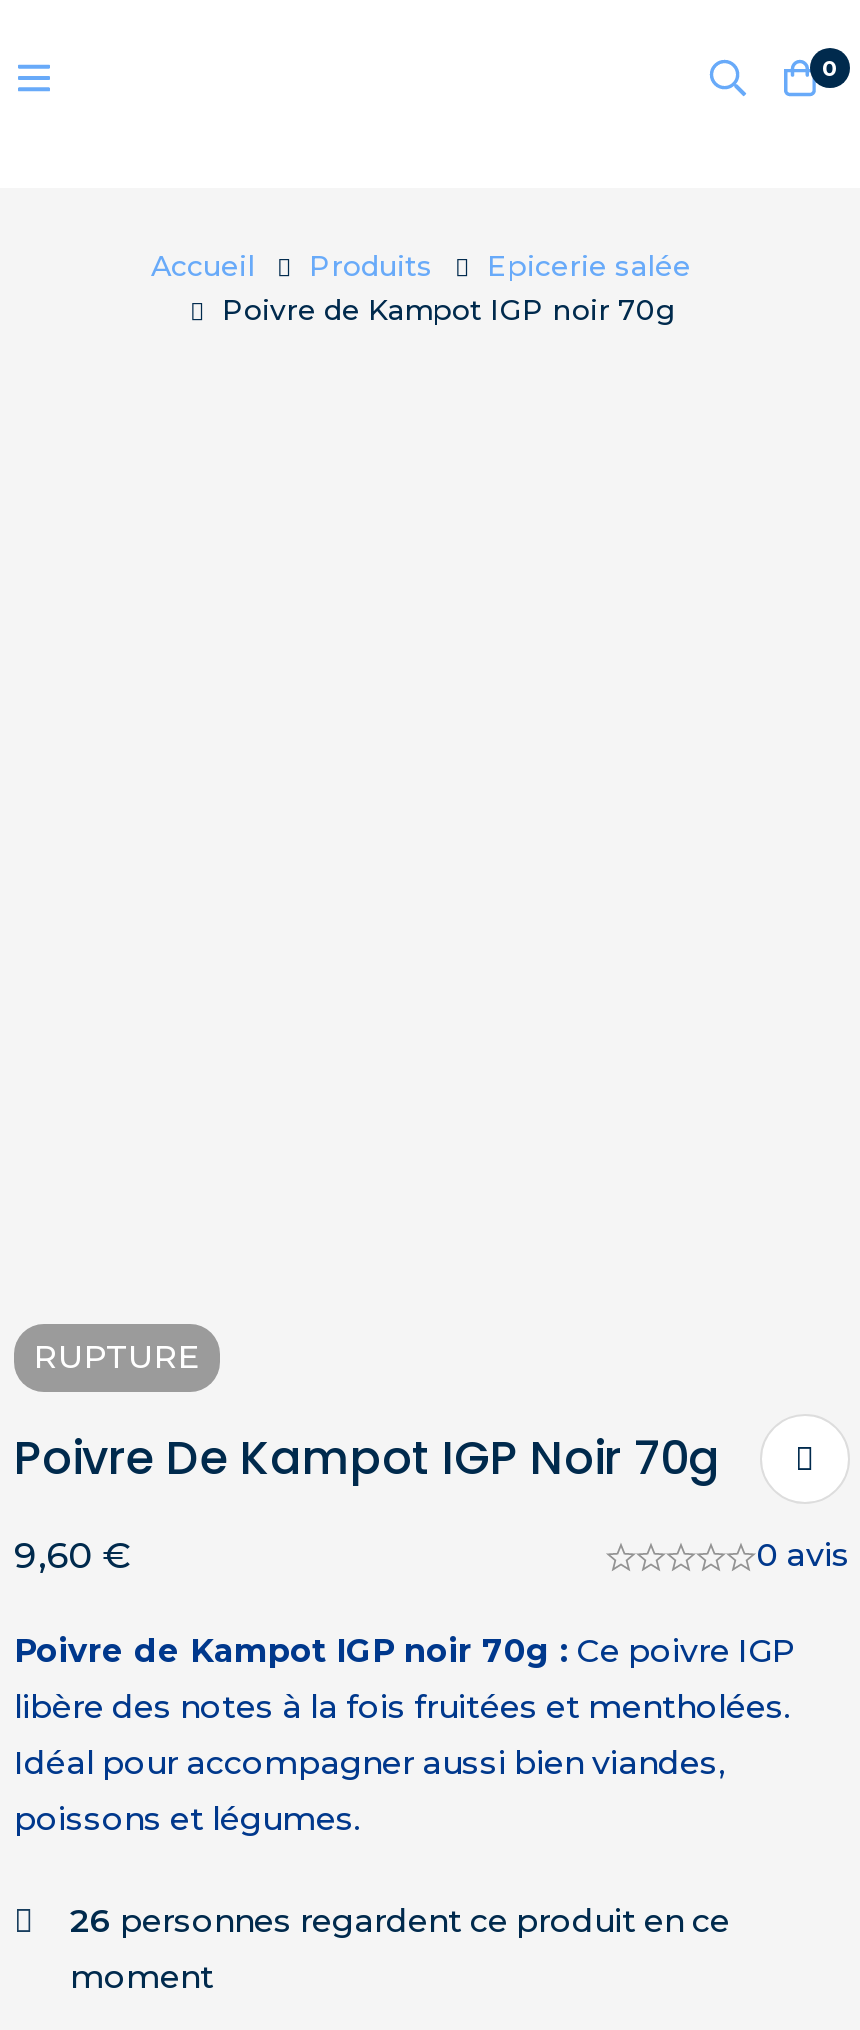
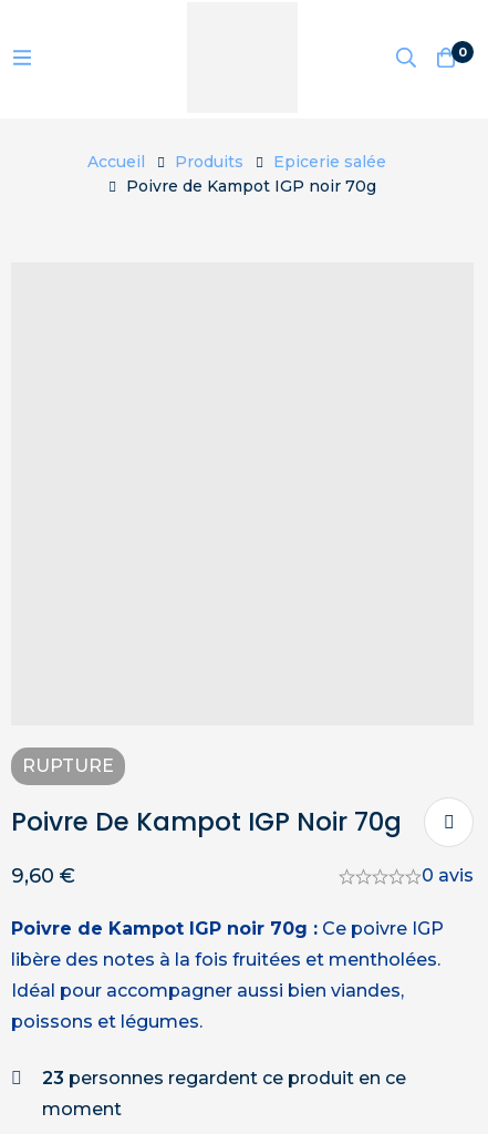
- 26 personnes regardent ce produit en ce
+ 23 personnes regardent ce produit en ce
